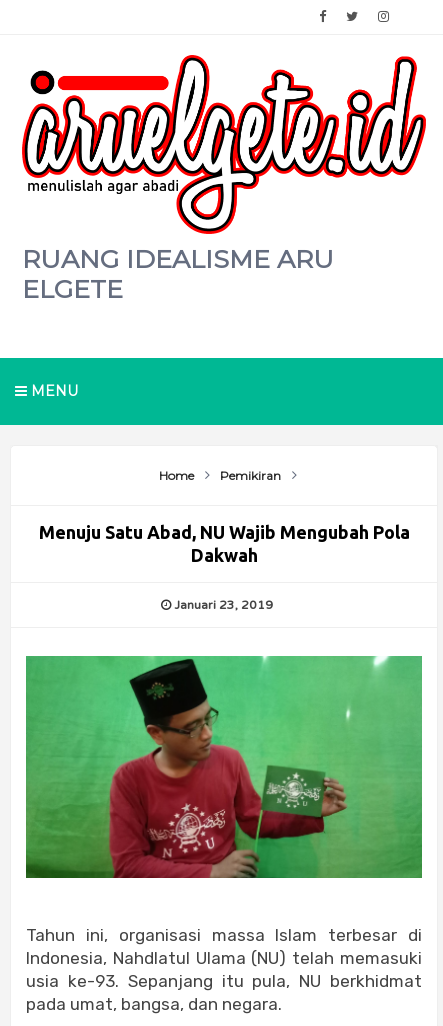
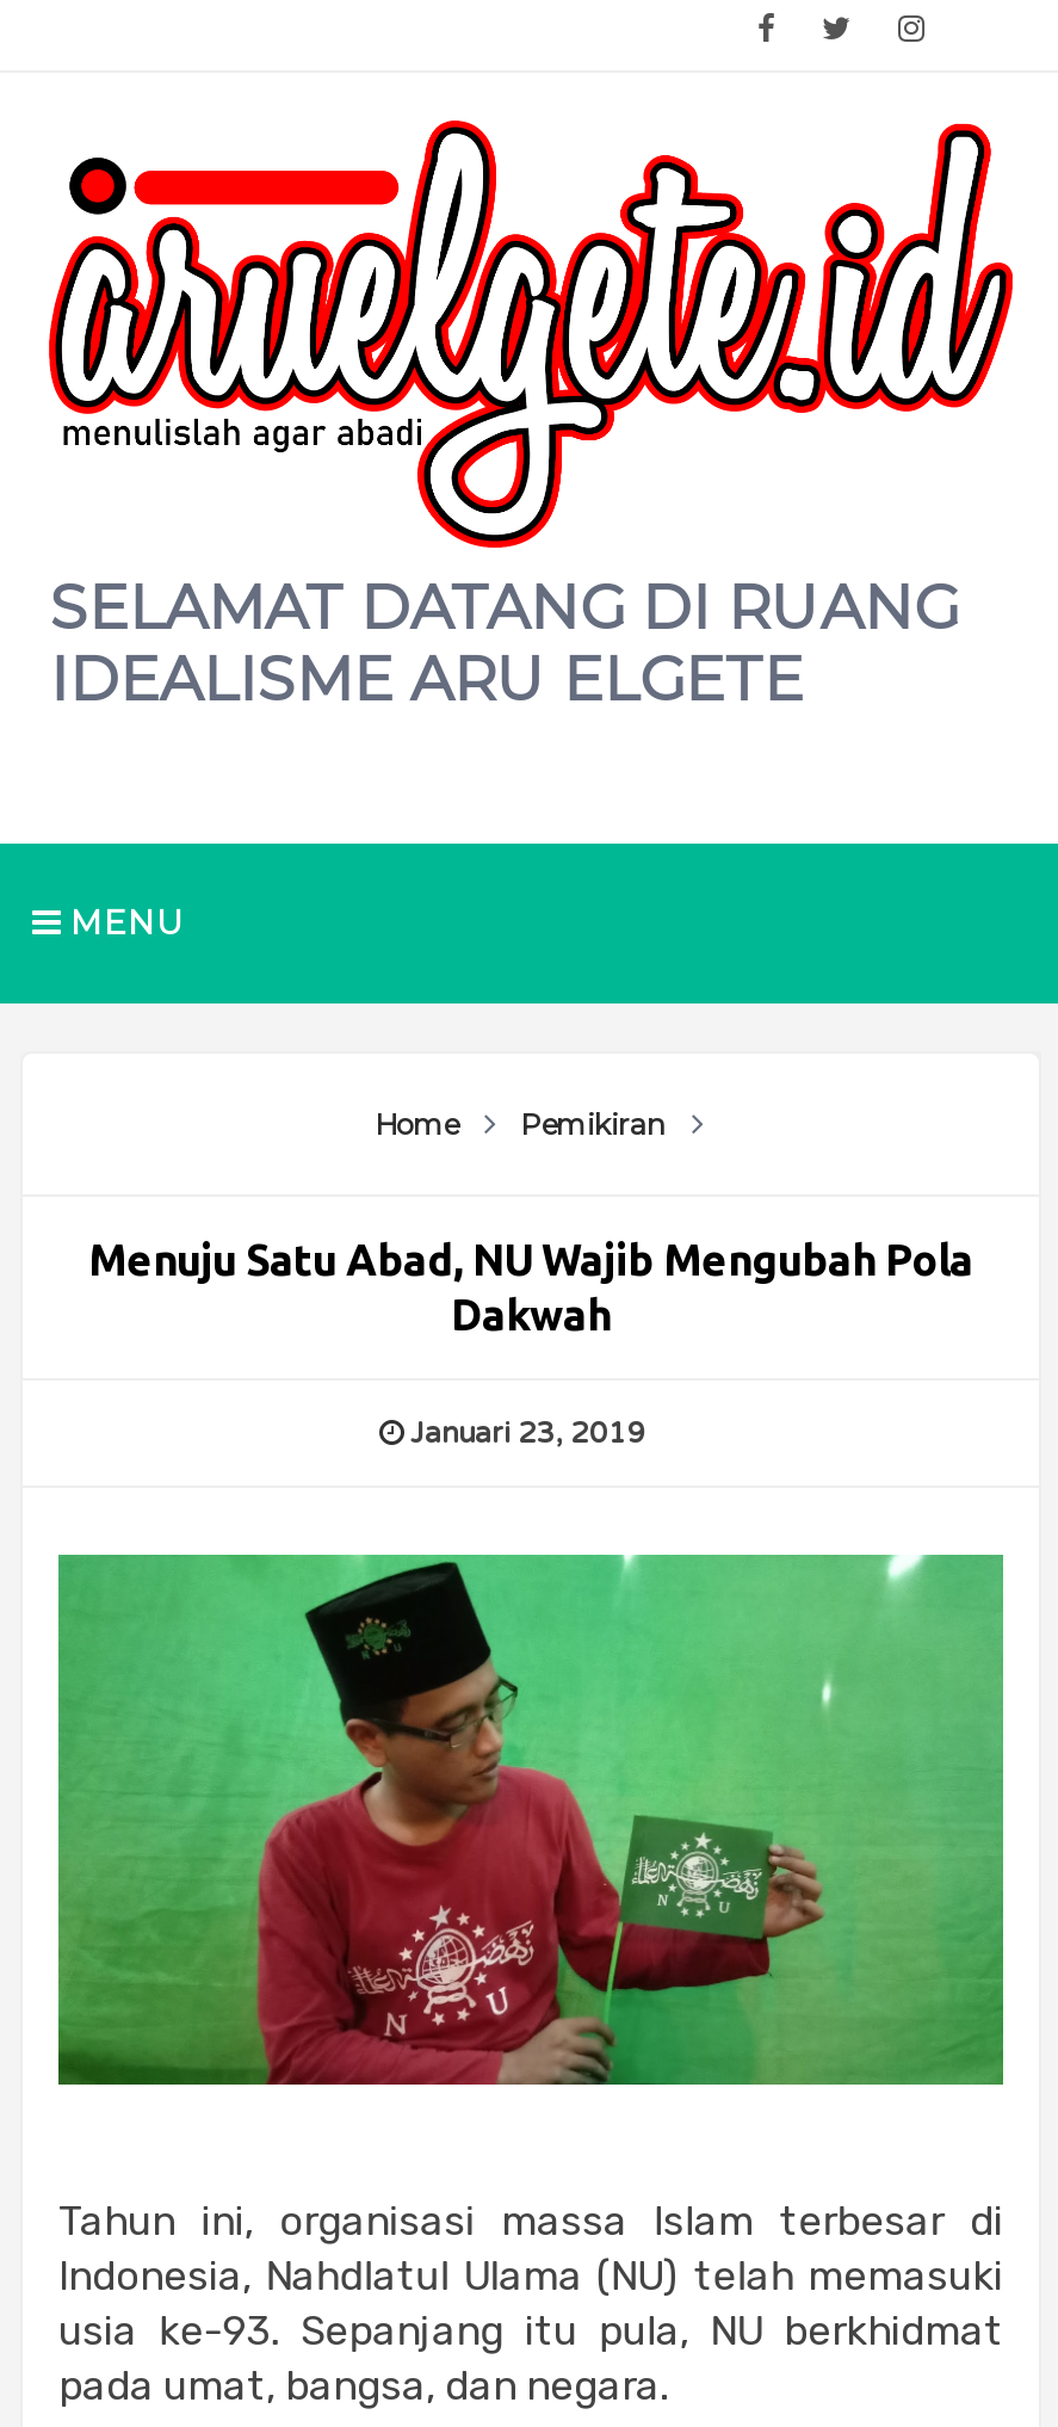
- RUANG IDEALISME ARU
- ELGETE
+ SELAMAT DATANG DI RUANG
+ IDEALISME ARU ELGETE
